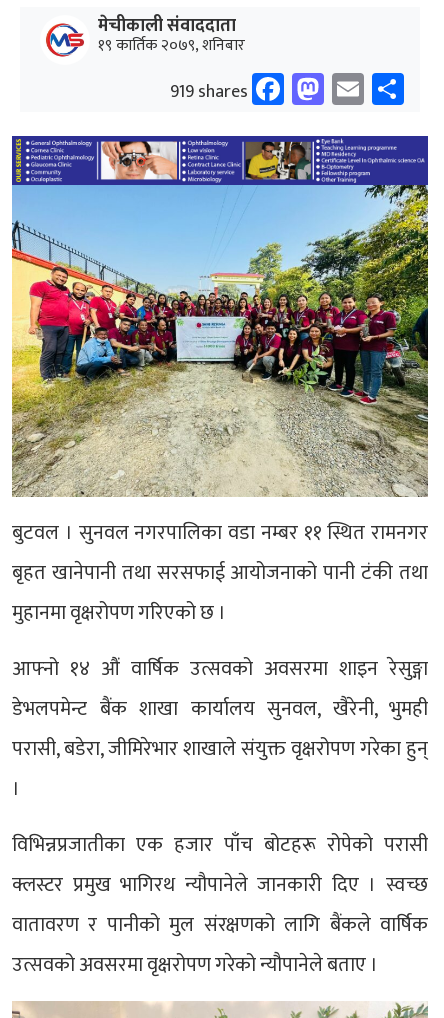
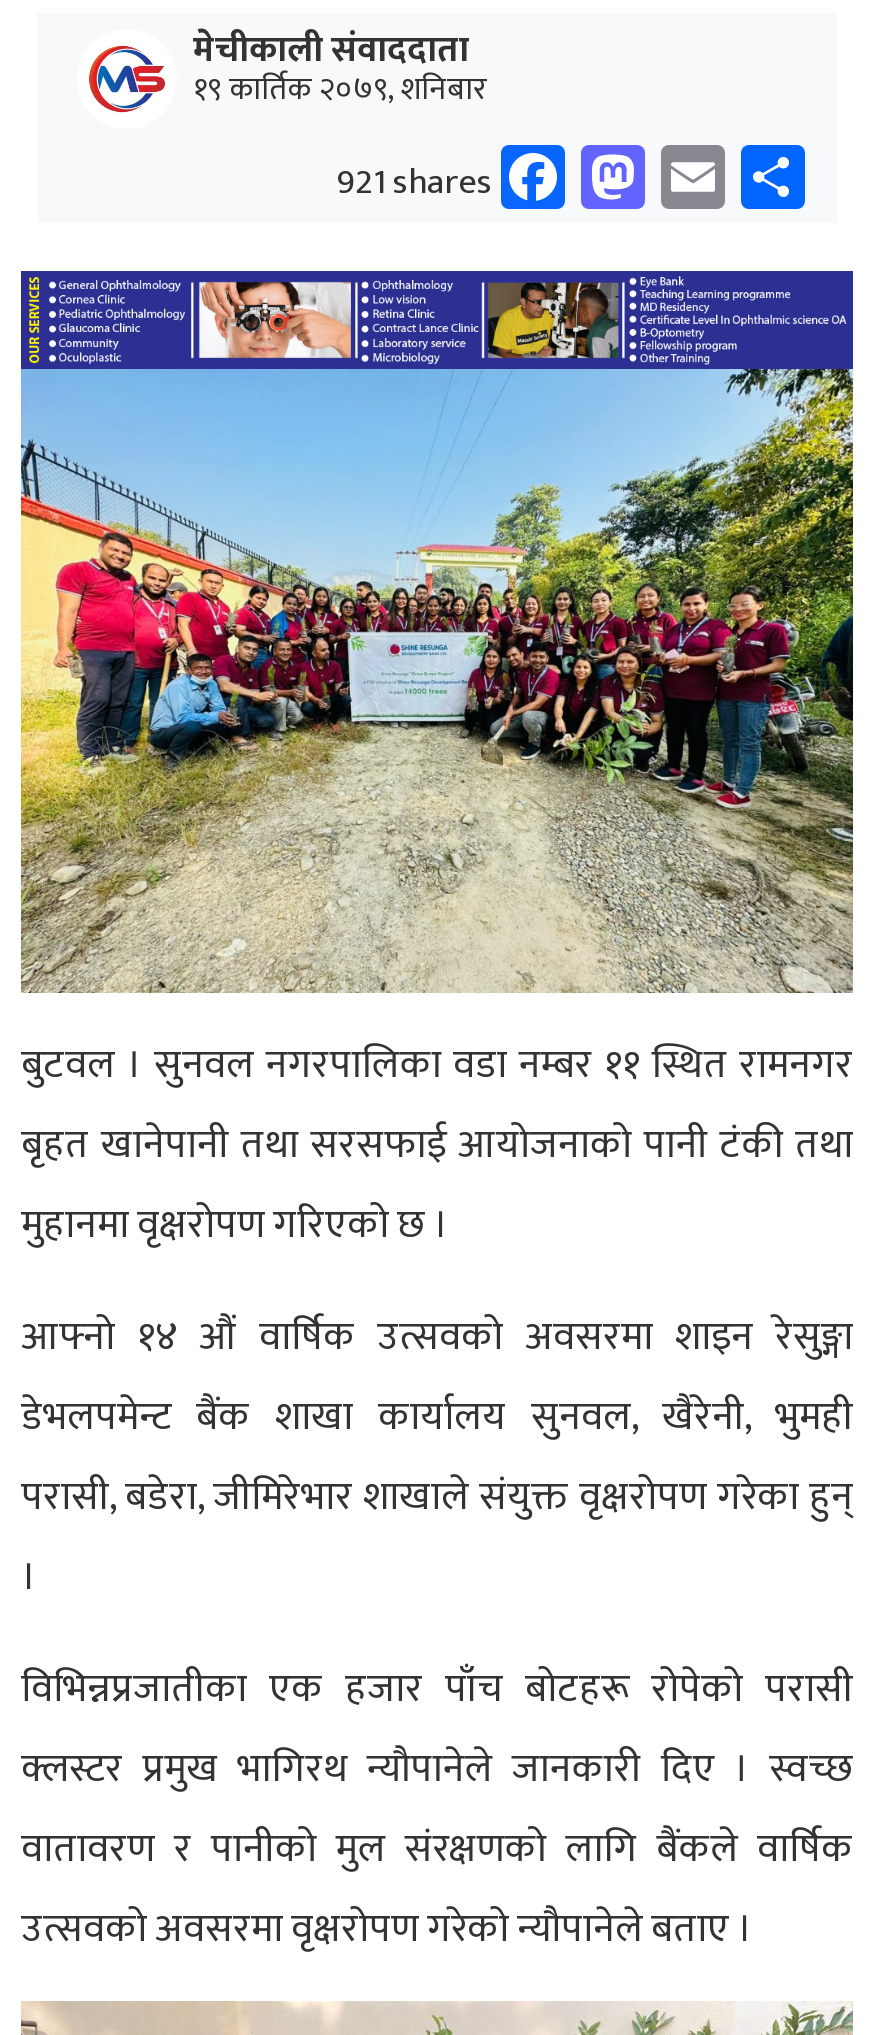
- 919 shares
+ 921 shares
